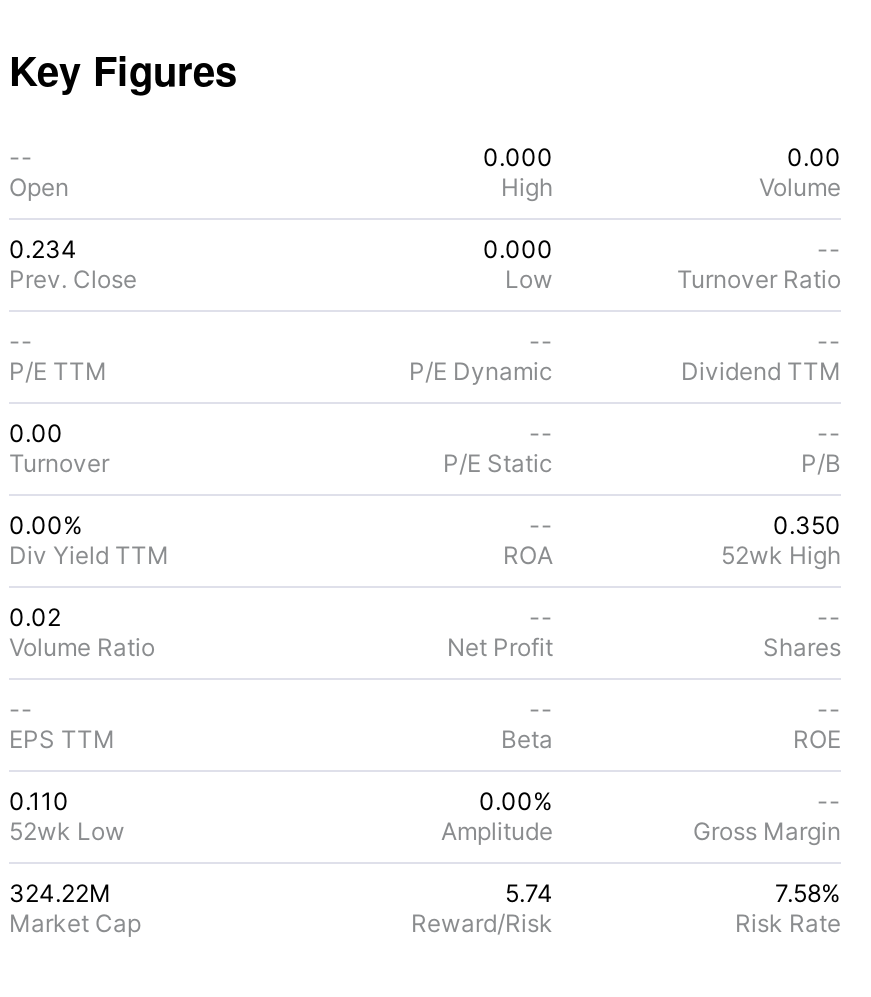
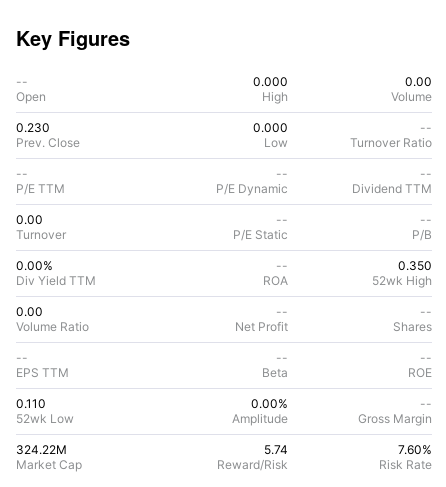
- 0.234
+ 0.230

- 0.02
+ 0.00

- 7.58%
+ 7.60%
